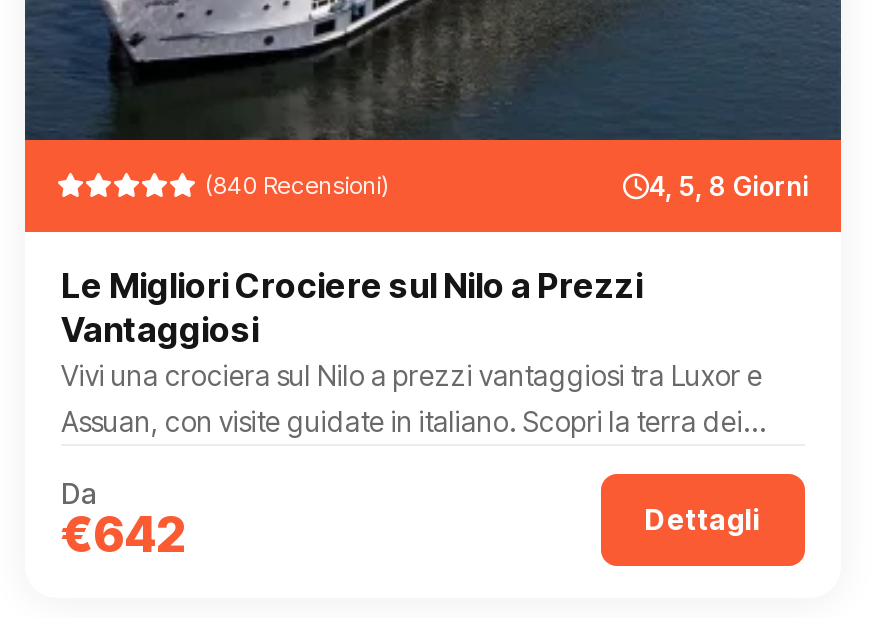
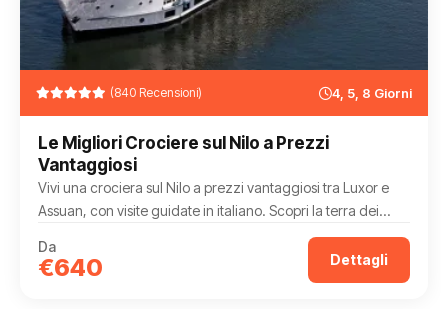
- €642
+ €640
